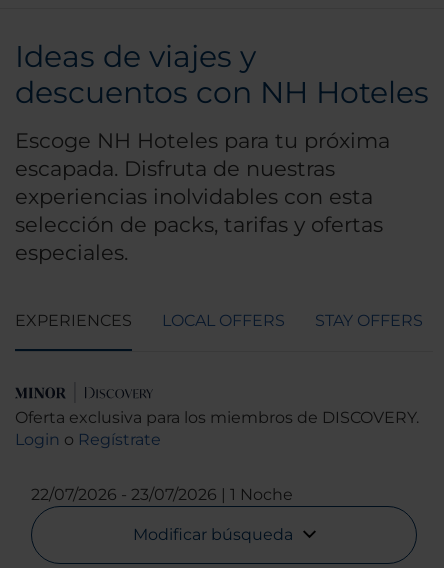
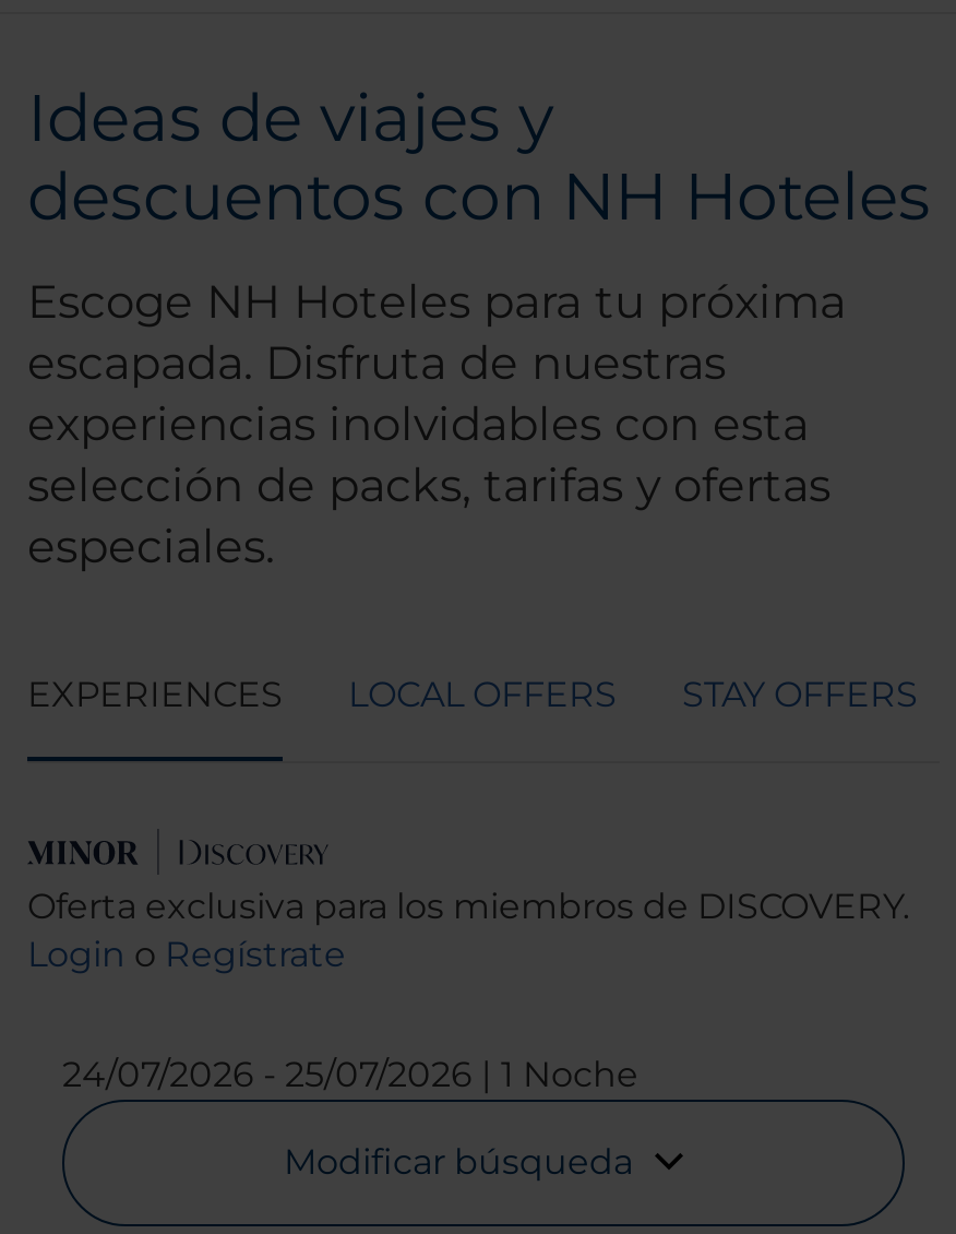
- 22/07/2026
+ 24/07/2026

- 23/07/2026
+ 25/07/2026
